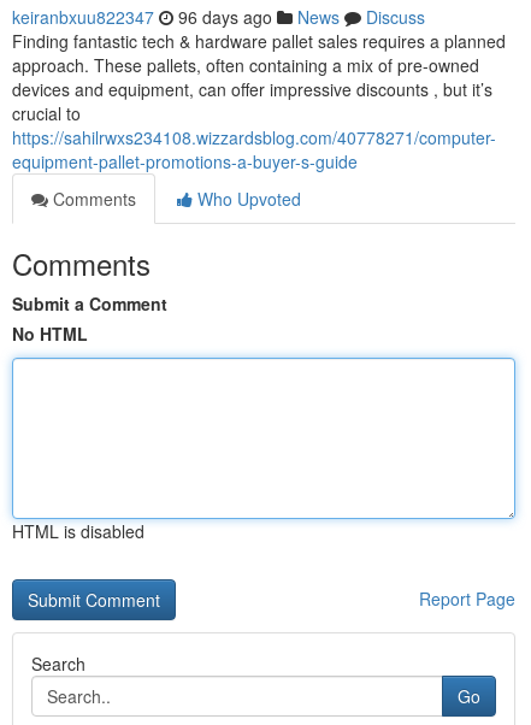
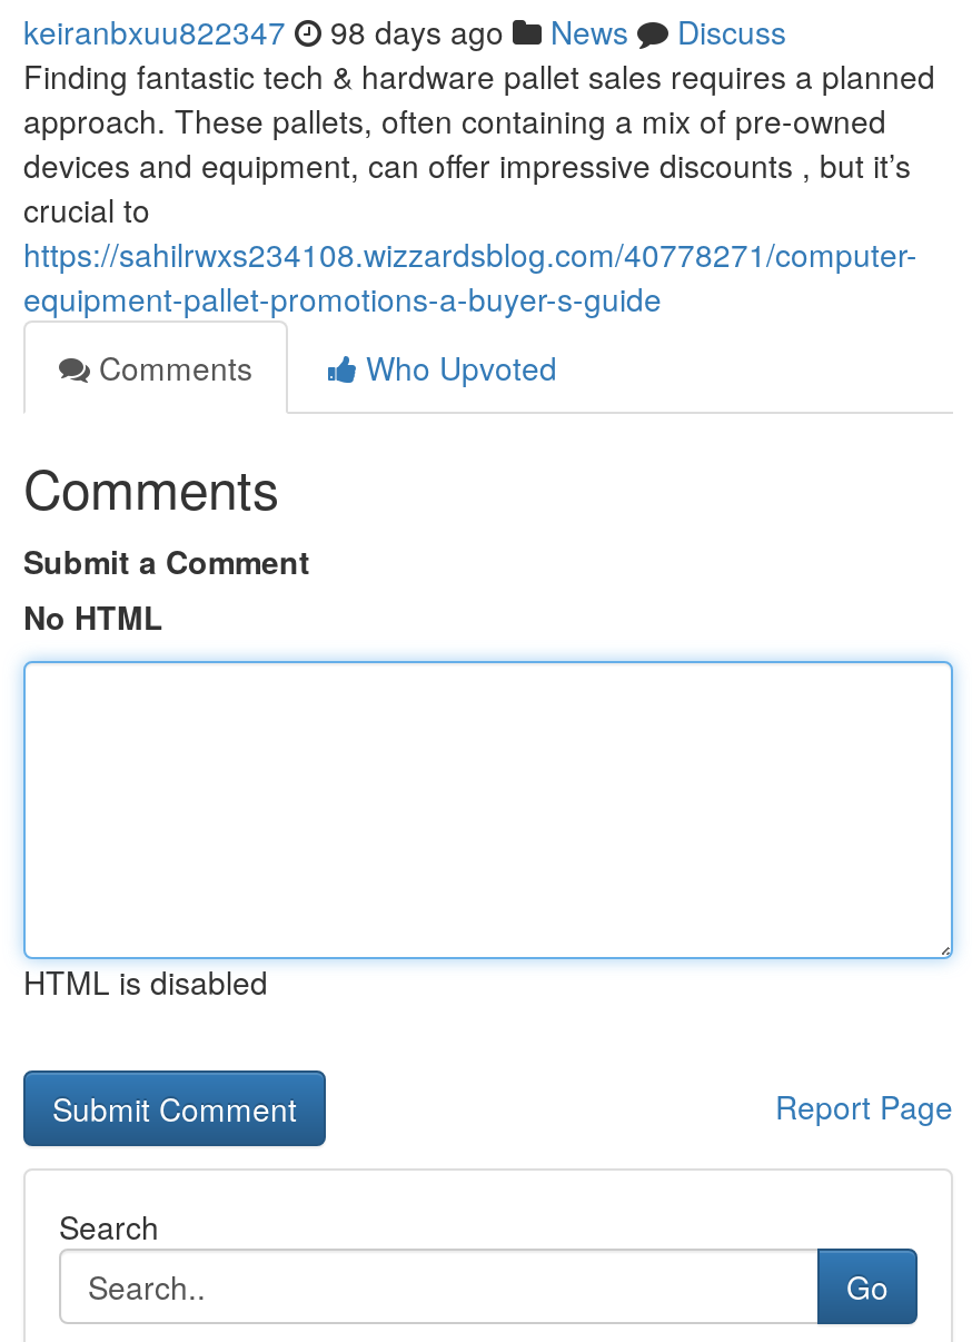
- keiranbxuu822347 96 days ago News Discuss
+ keiranbxuu822347 98 days ago News Discuss
